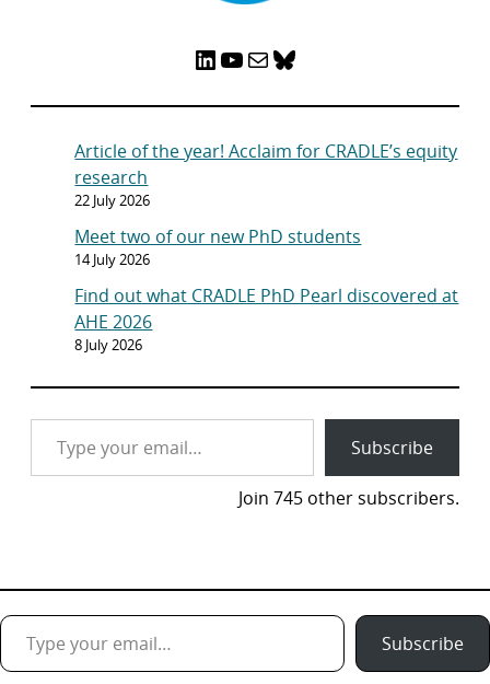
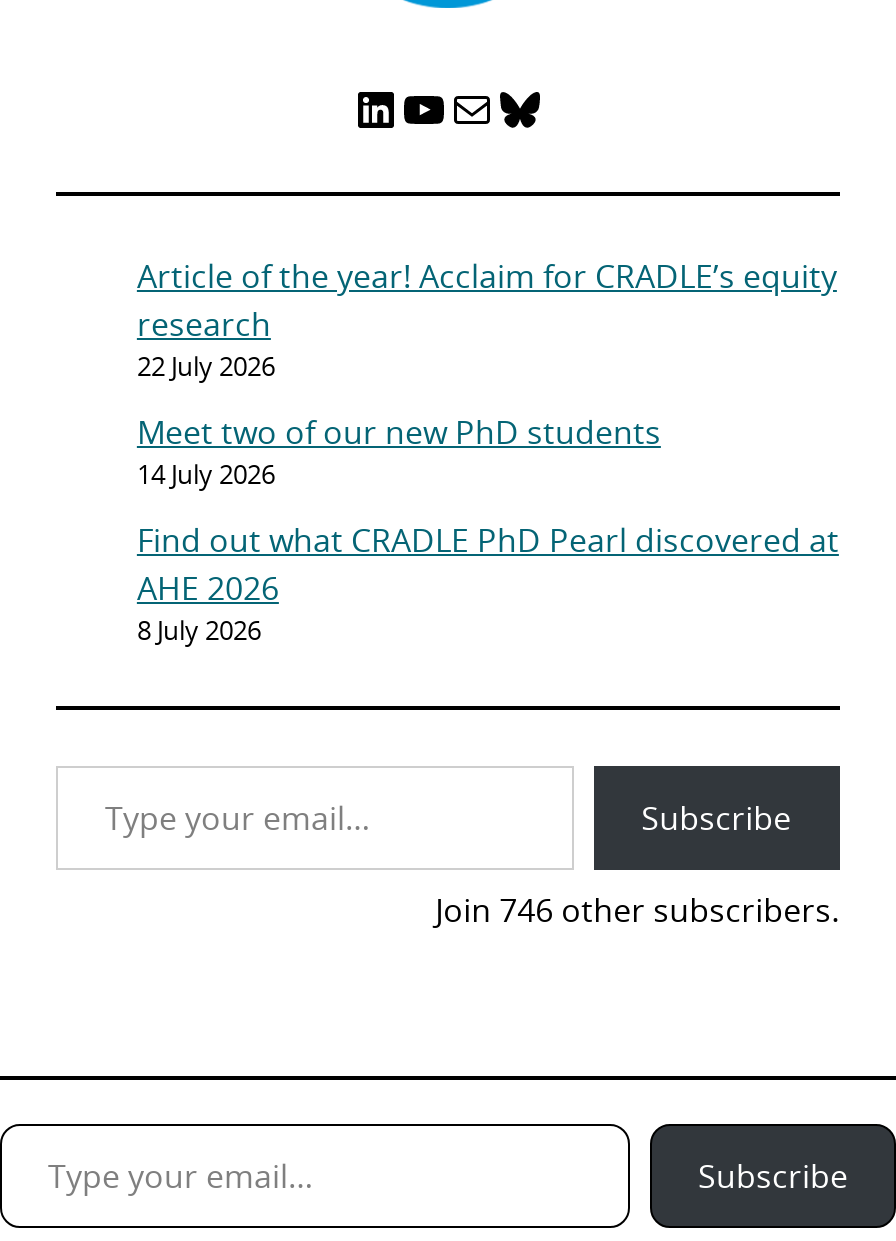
- Join 745 other subscribers.
+ Join 746 other subscribers.
